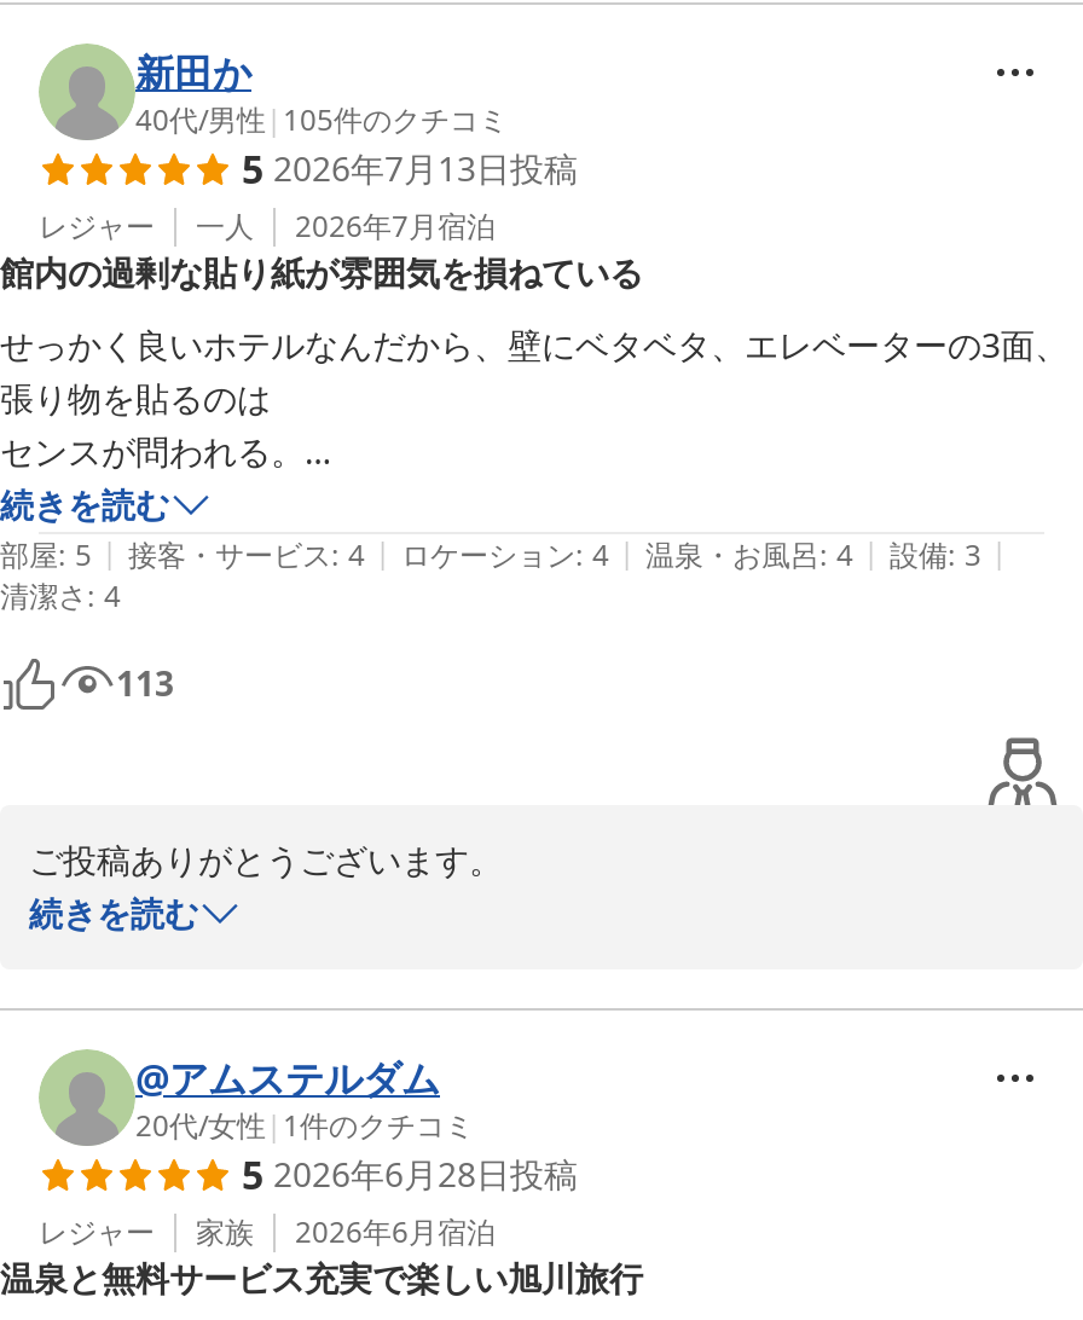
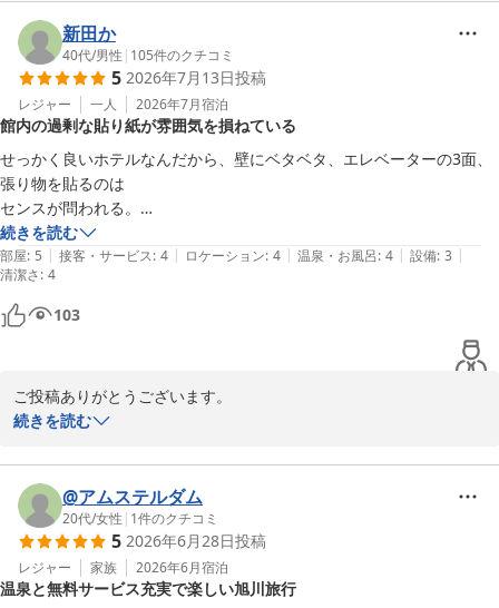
- 113
+ 103
